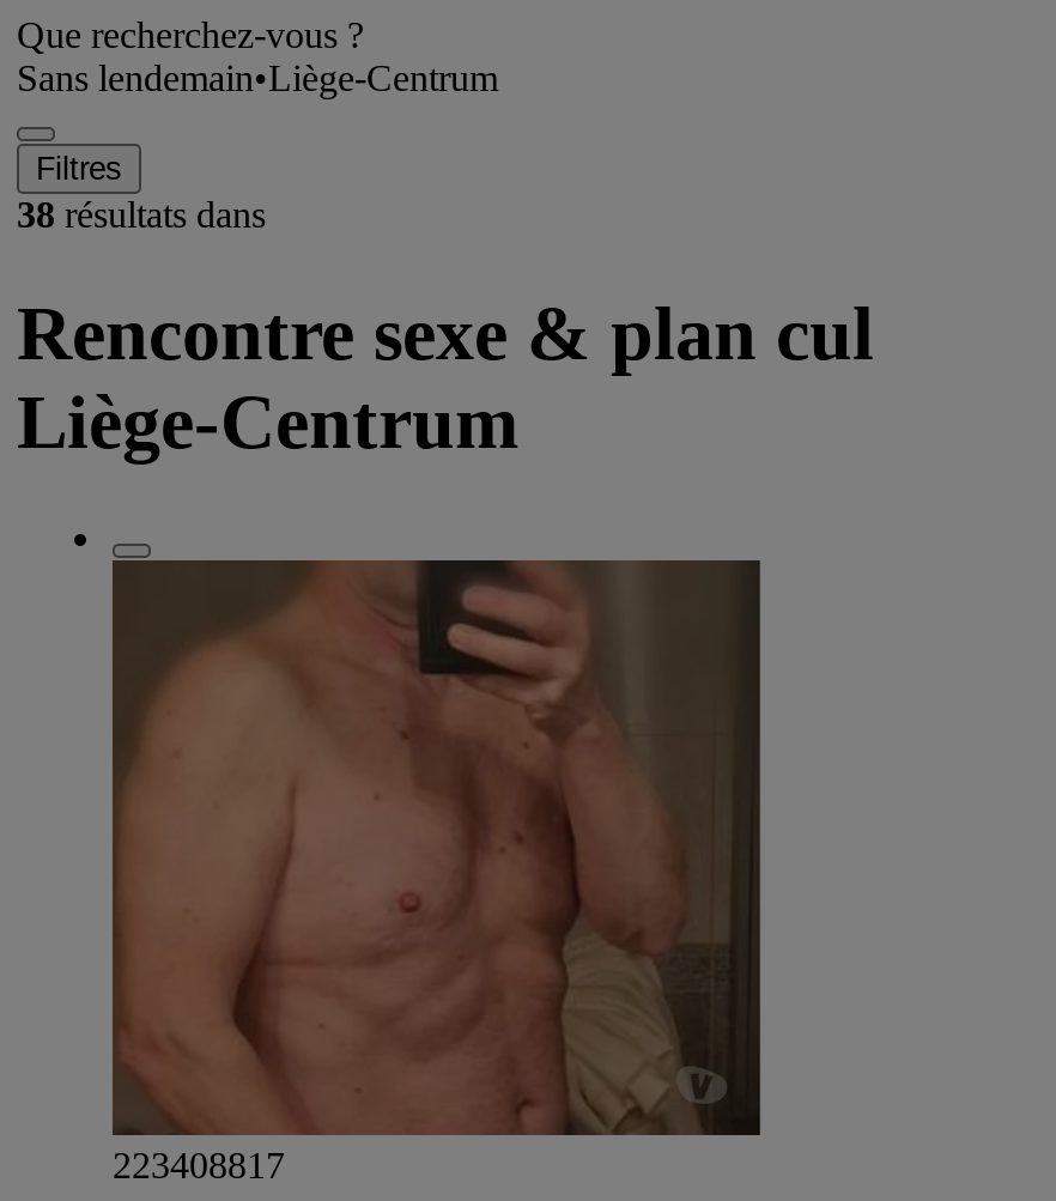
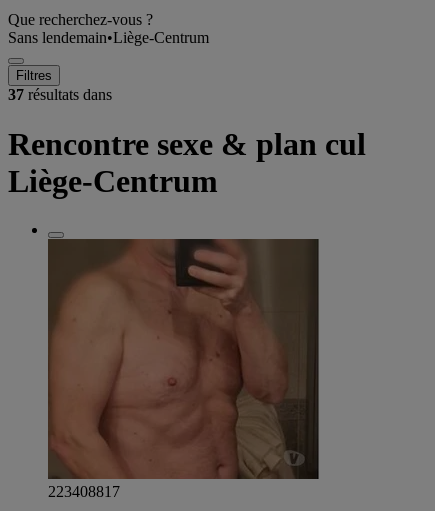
- 38résultats dans
+ 37résultats dans
